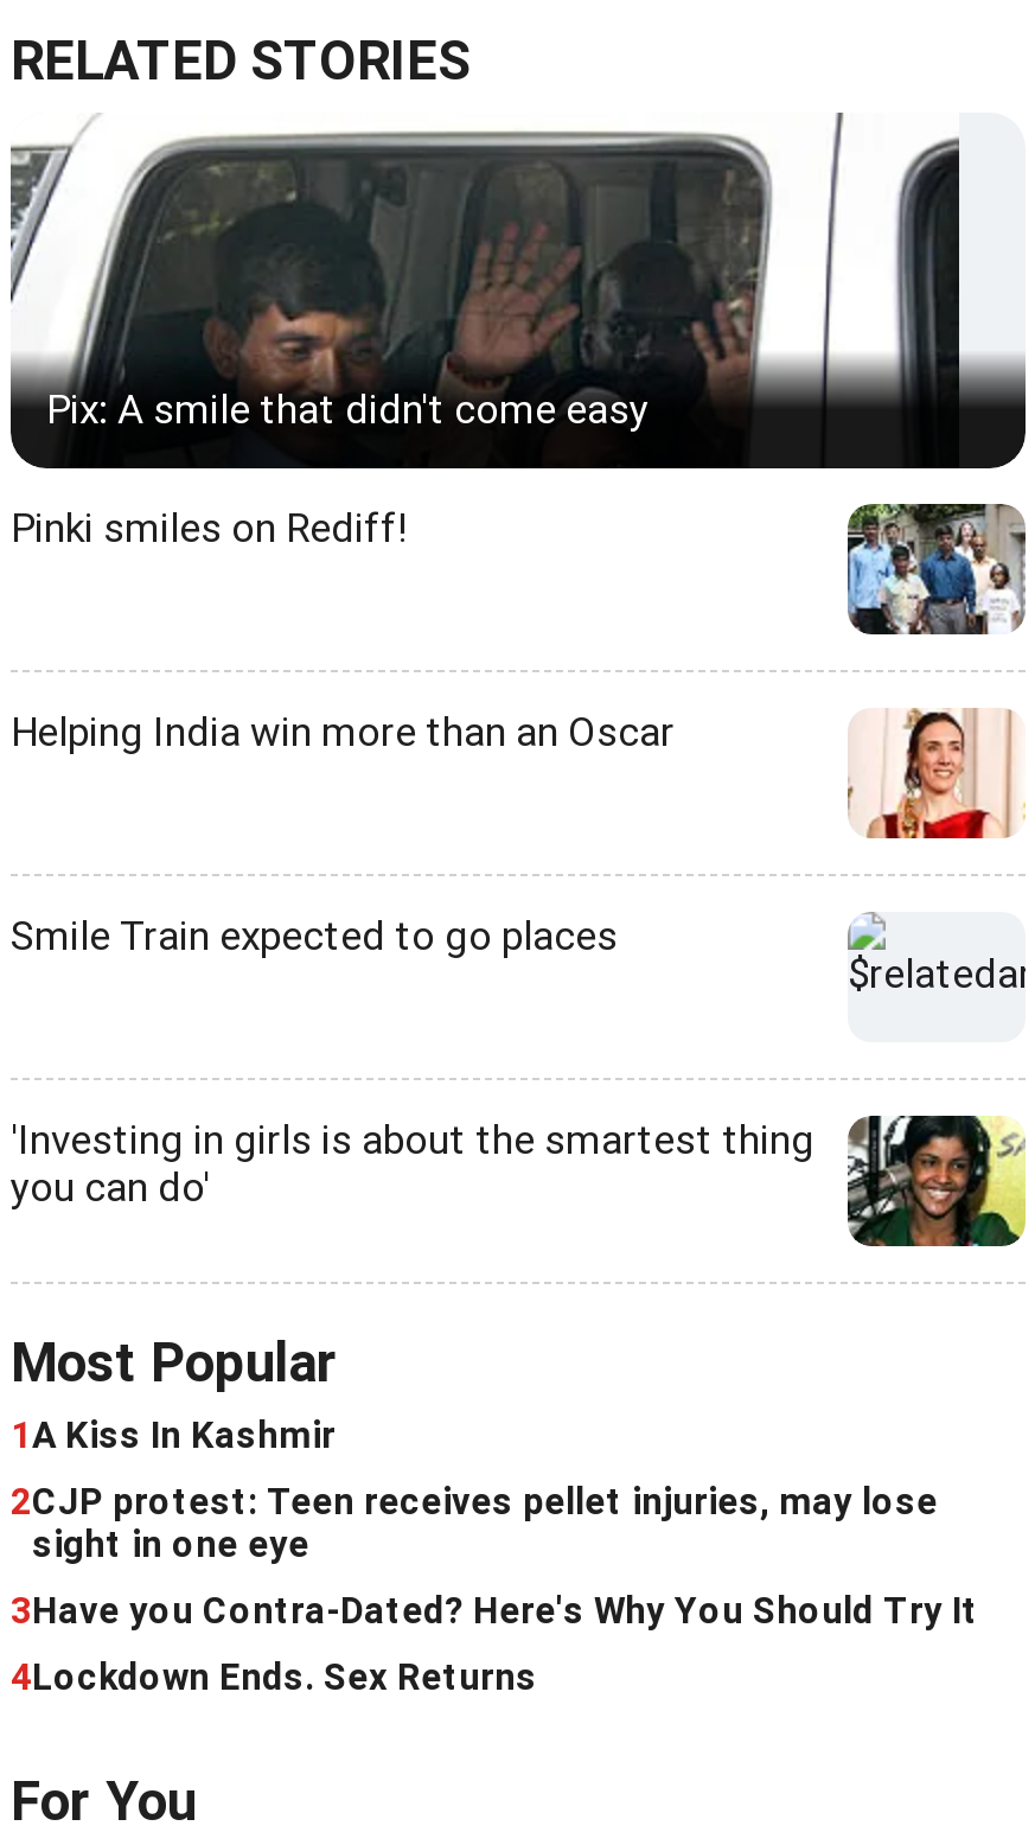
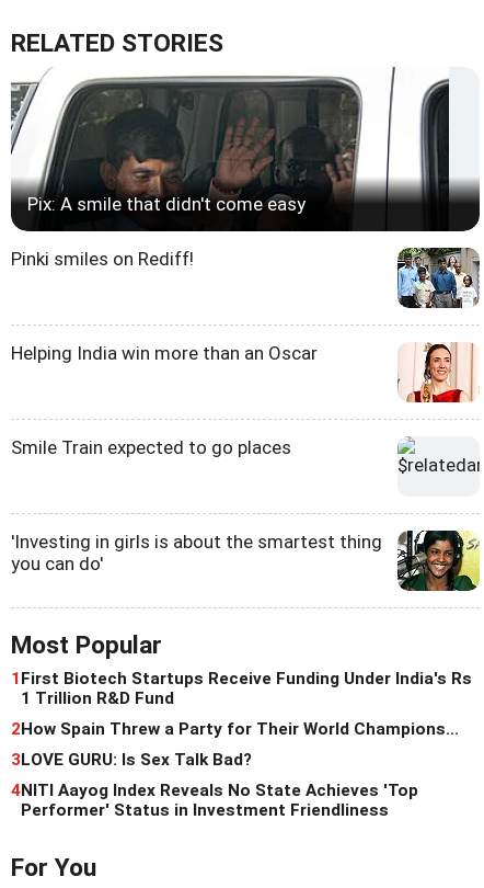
- 1A Kiss In Kashmir
+ 1 First Biotech Startups Receive Funding Under India's Rs
+ 1 Trillion R&D Fund

- 2CJP protest: Teen receives pellet injuries, may lose
- sight in one eye
+ 2How Spain Threw a Party for Their World Champions...

- 3Have you Contra-Dated? Here's Why You Should Try It
+ 3LOVE GURU: Is Sex Talk Bad?

- 4Lockdown Ends. Sex Returns
+ 4NITI Aayog Index Reveals No State Achieves 'Top
+ Performer' Status in Investment Friendliness
